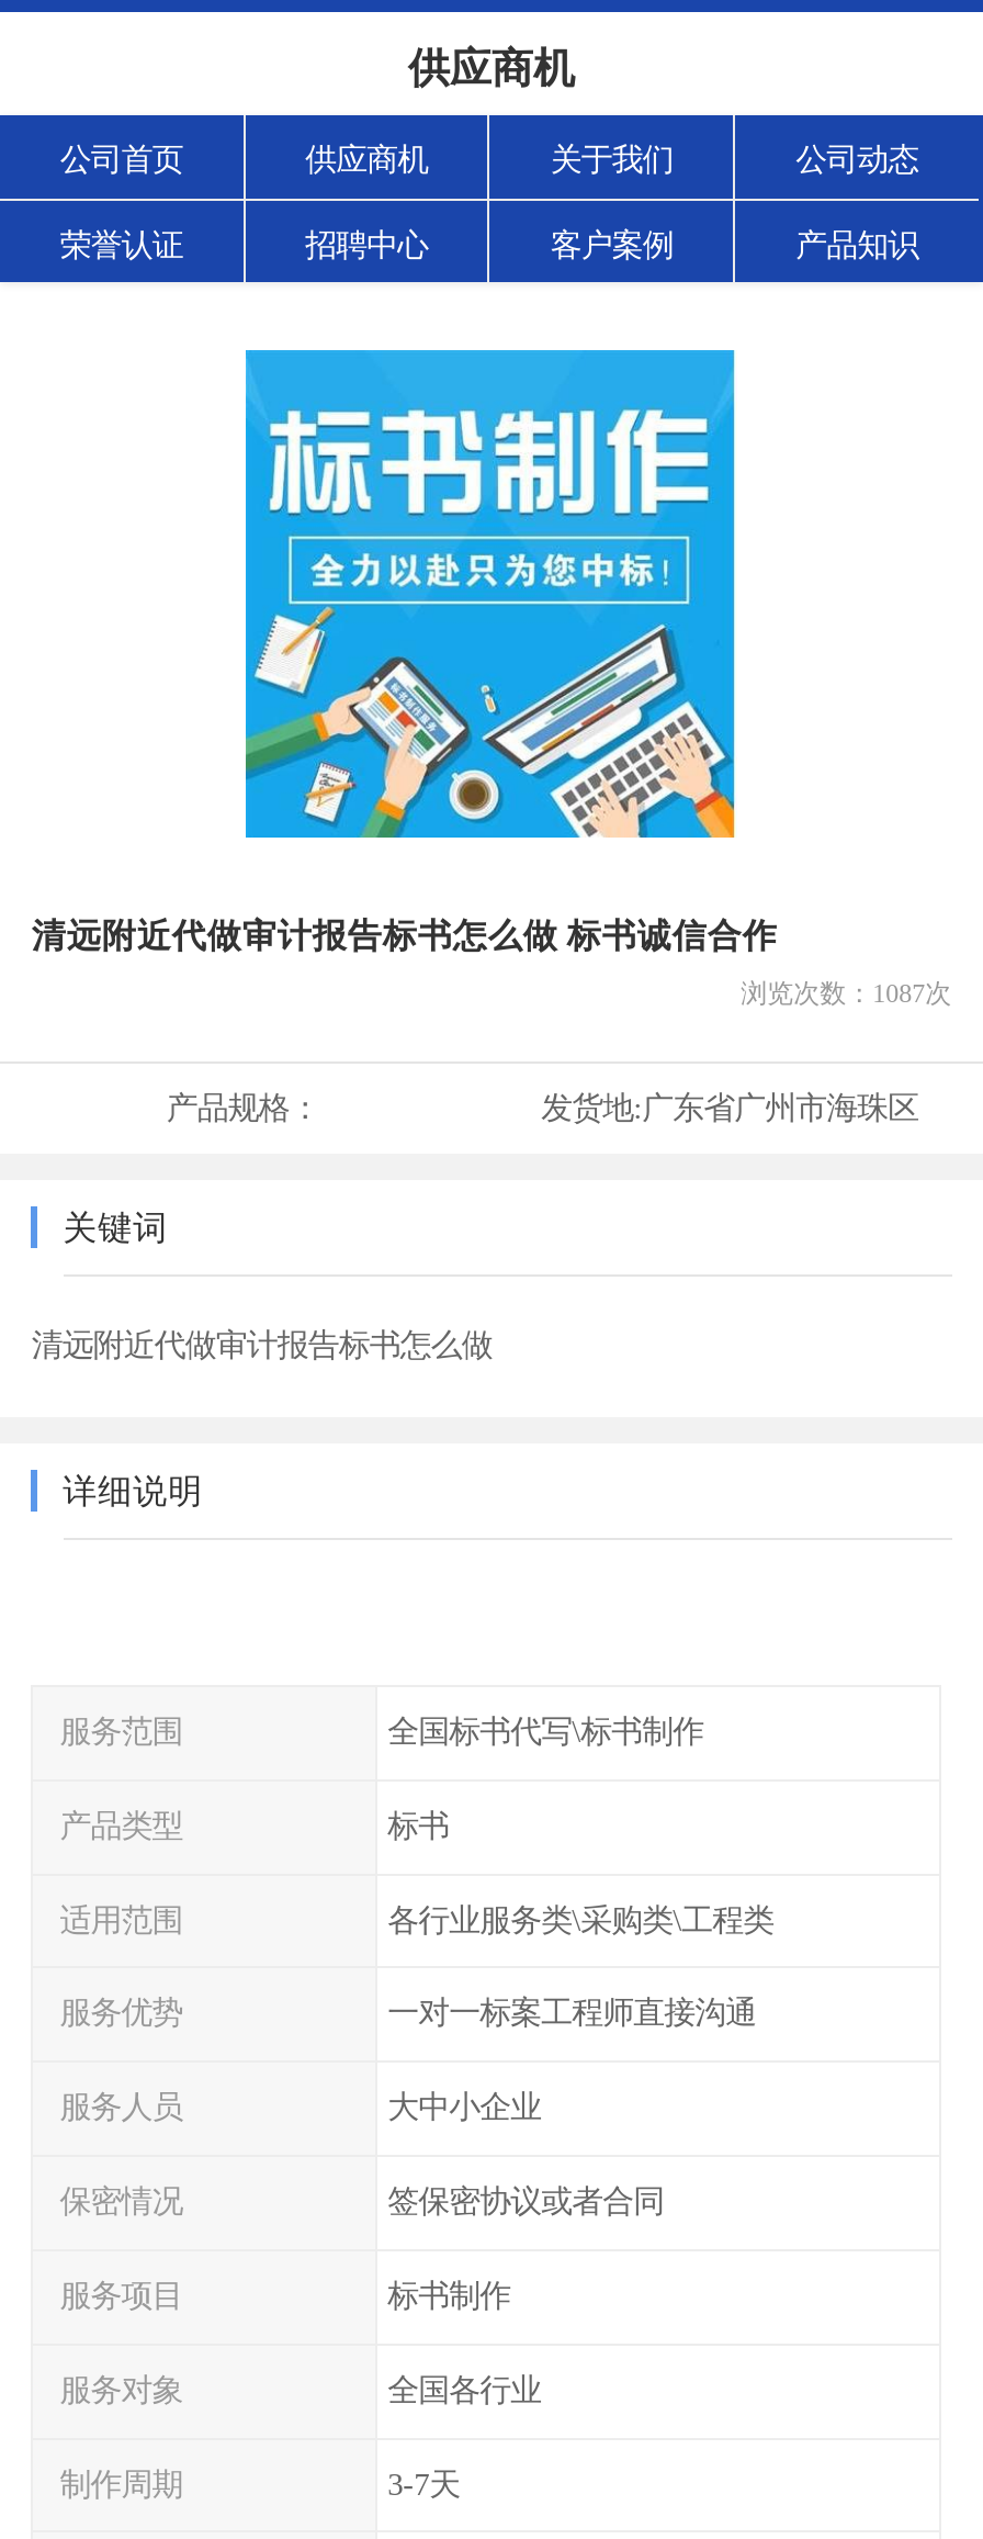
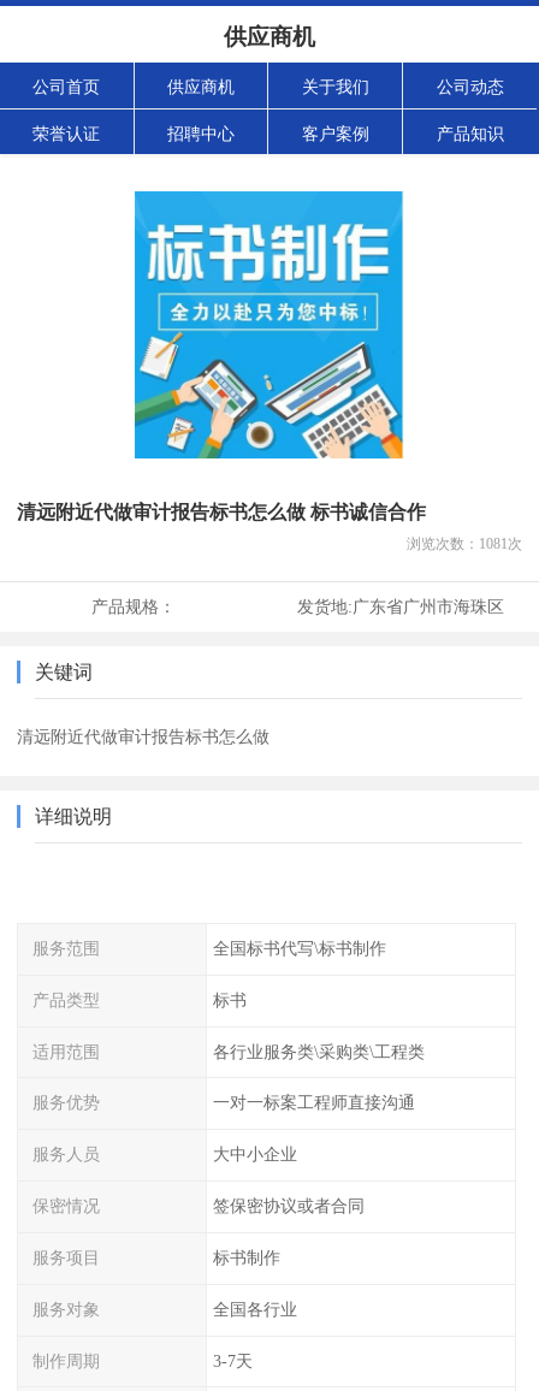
- 浏览次数：1087次
+ 浏览次数：1081次
